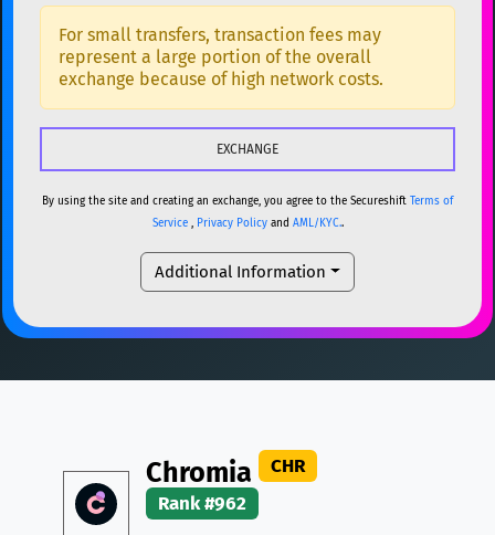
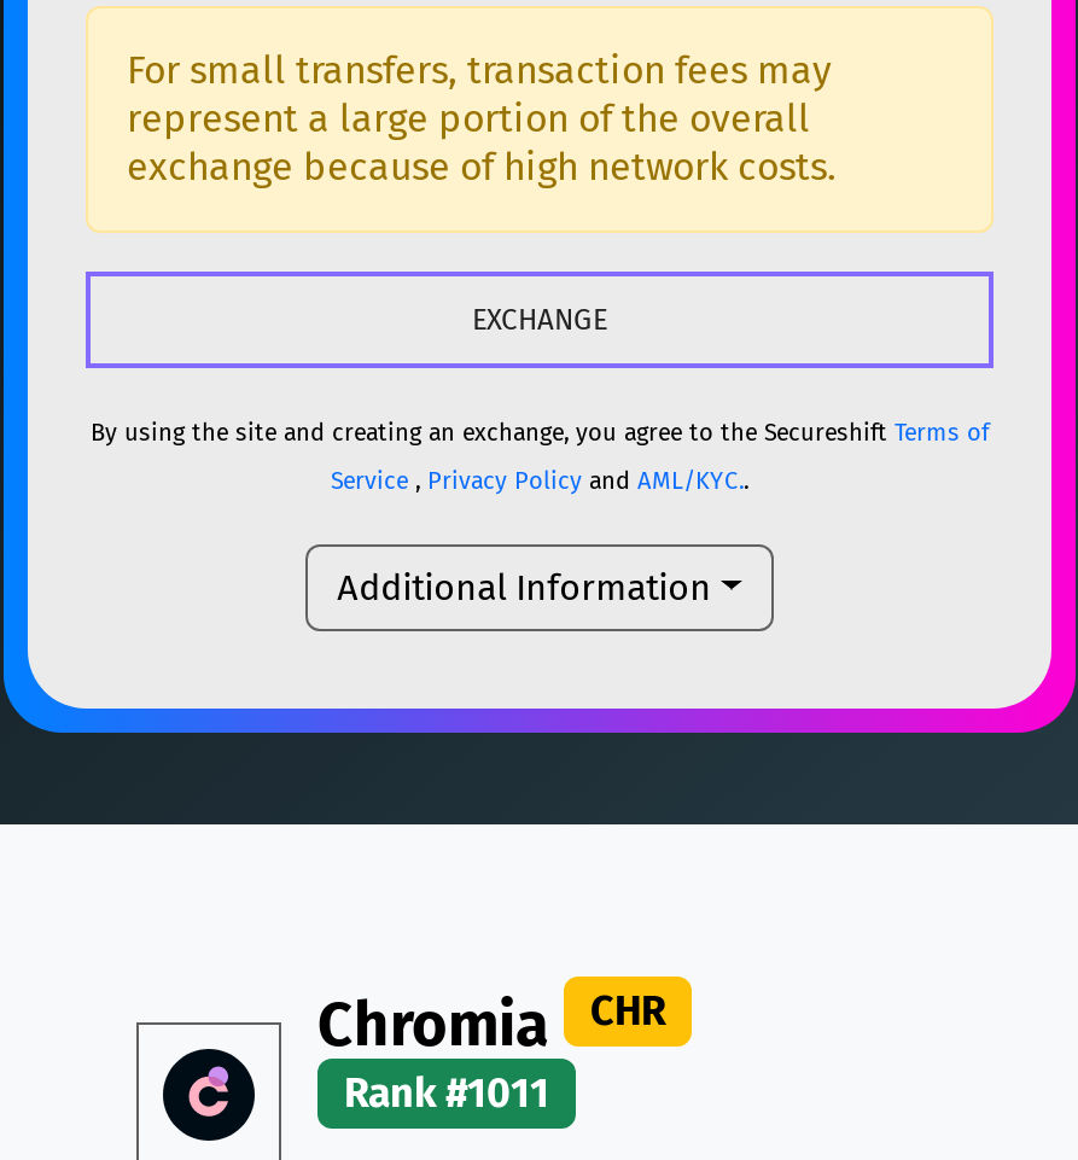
- Rank #962
+ Rank #1011
